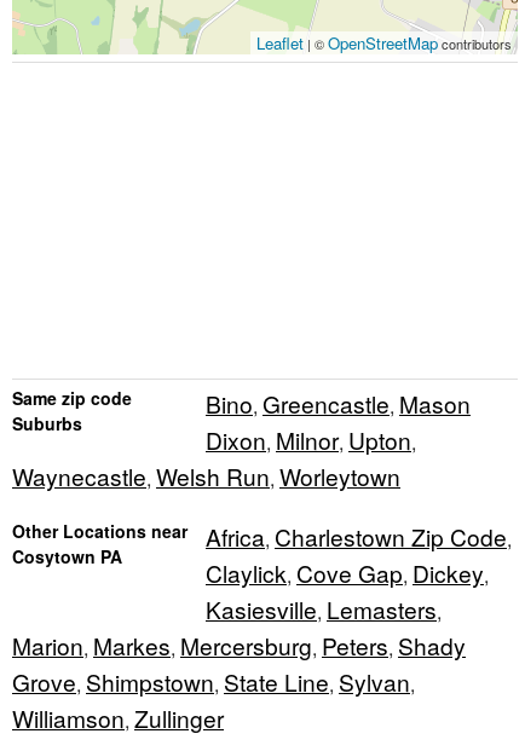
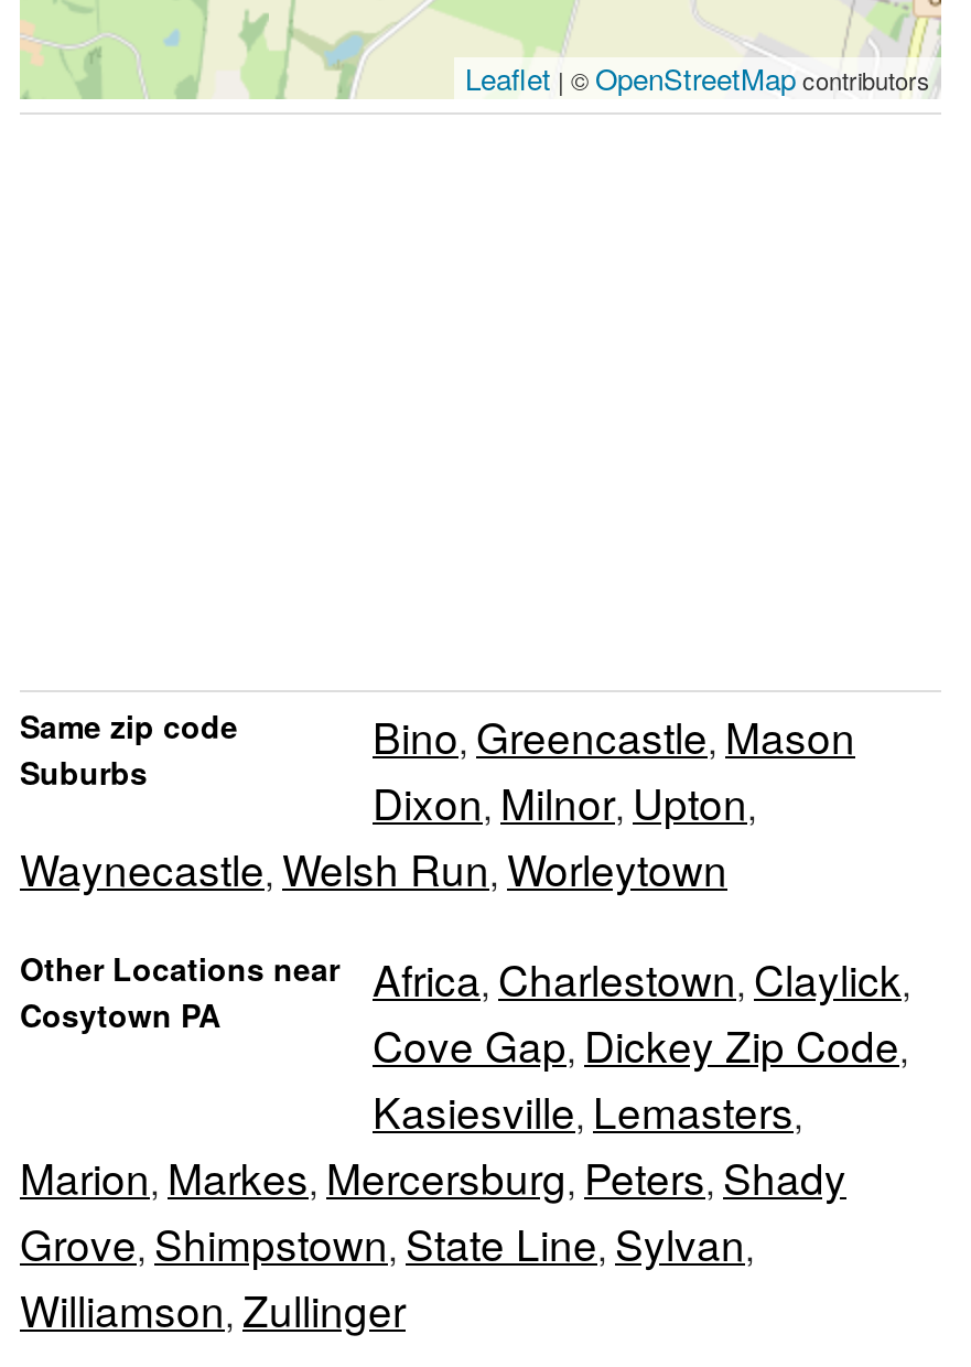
- Africa, Charlestown Zip Code,
- Claylick, Cove Gap, Dickey,
+ Africa, Charlestown, Claylick,
+ Cove Gap, Dickey Zip Code,
